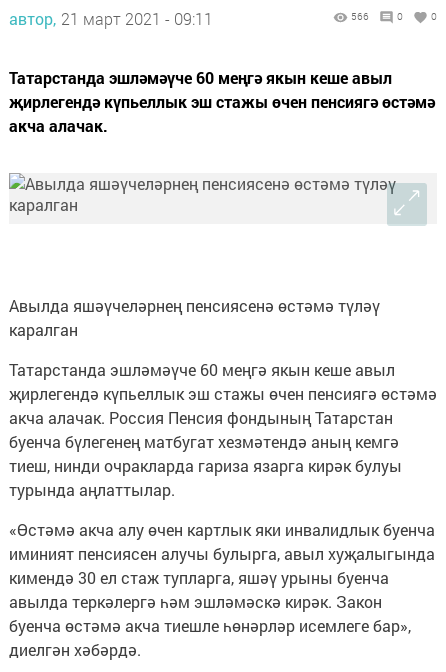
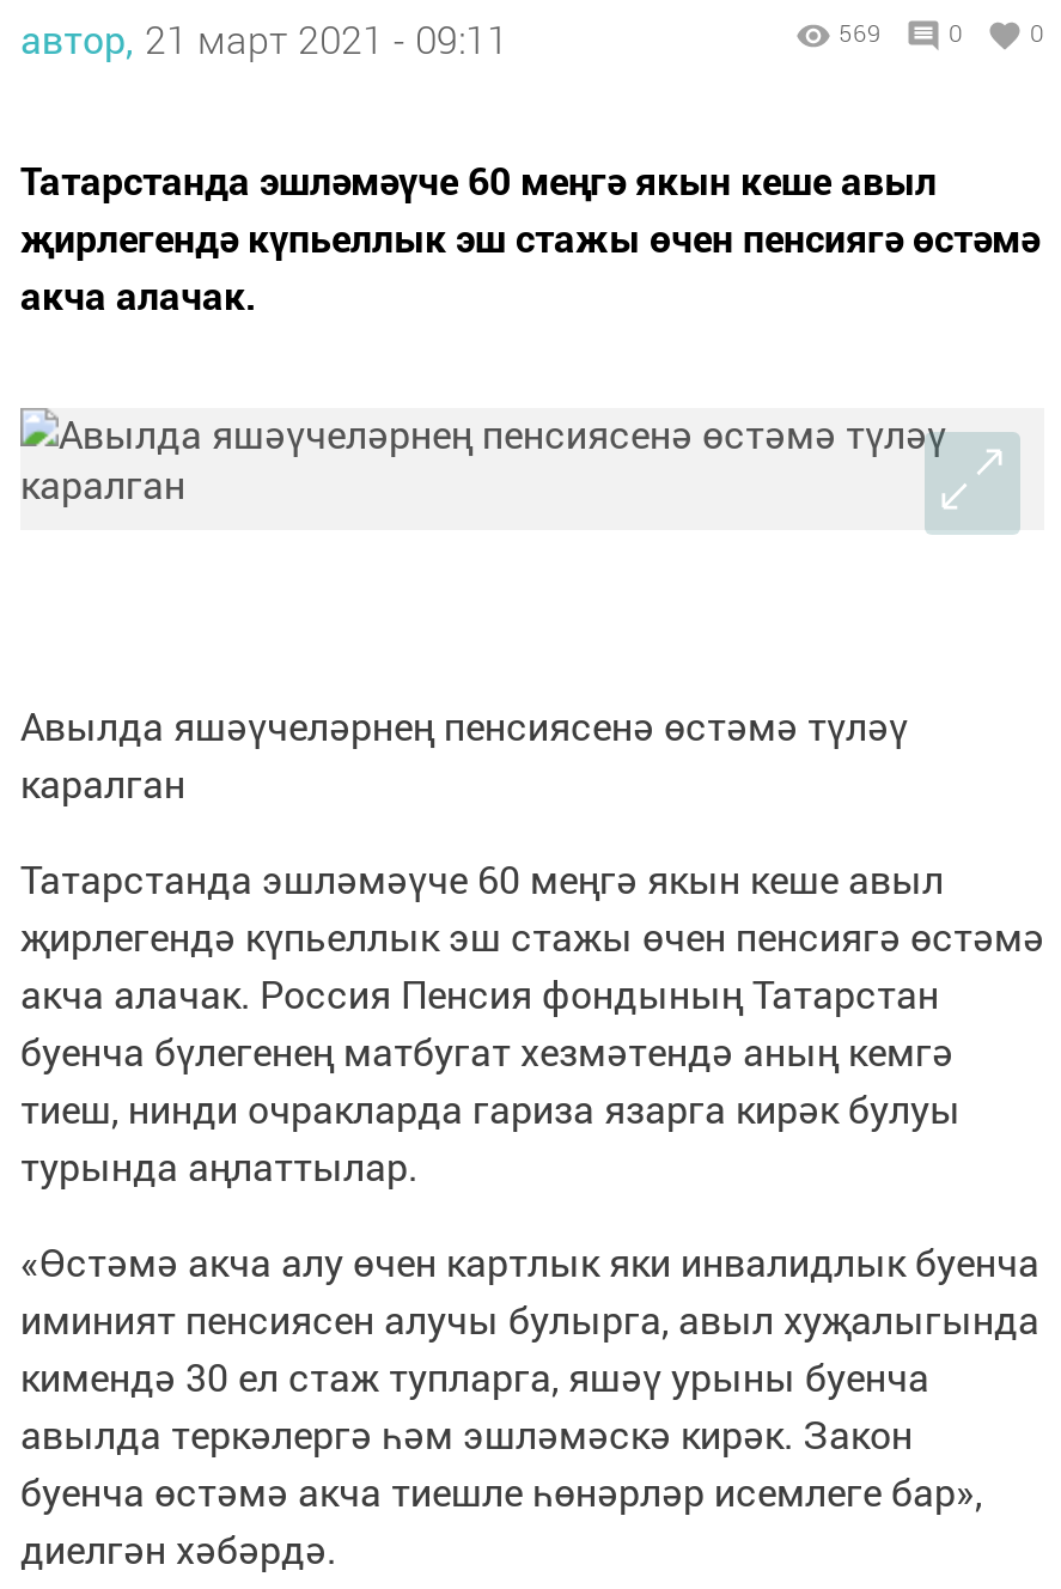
- 566
+ 569
